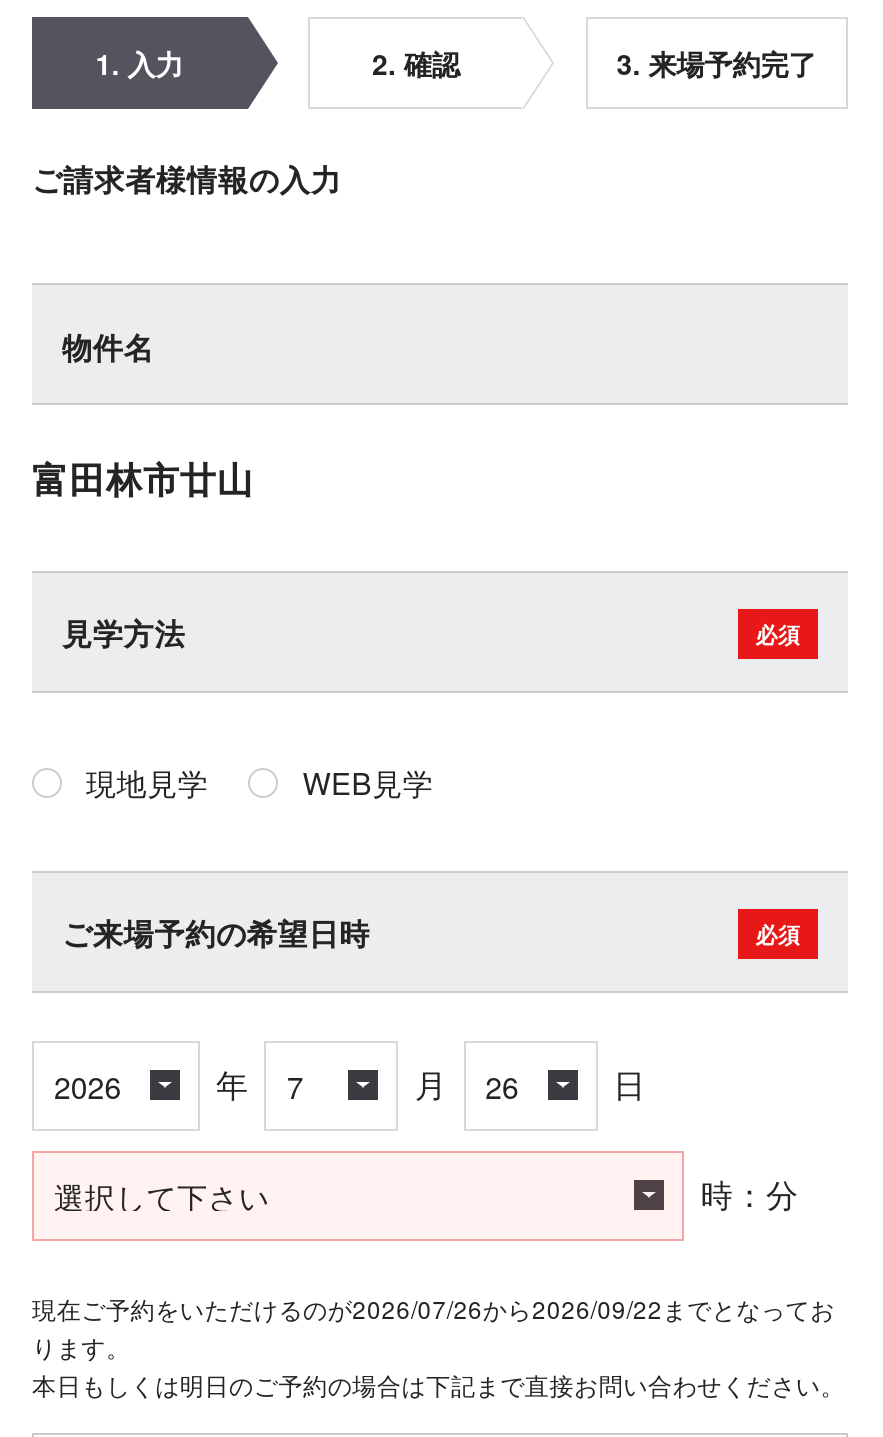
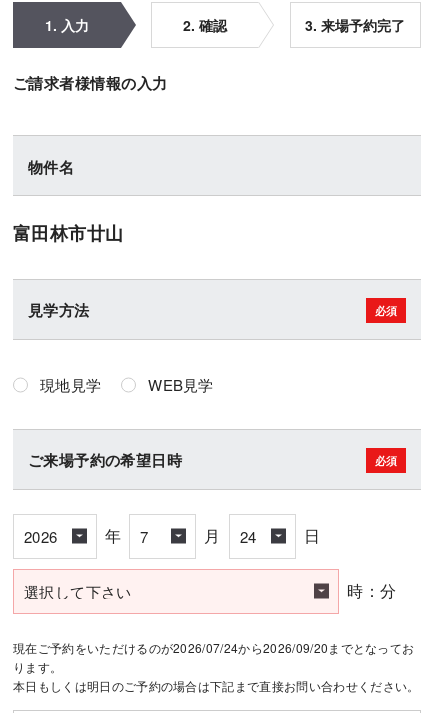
- 現在ご予約をいただけるのが2026/07/26から2026/09/22までとなってお
+ 現在ご予約をいただけるのが2026/07/24から2026/09/20までとなってお
